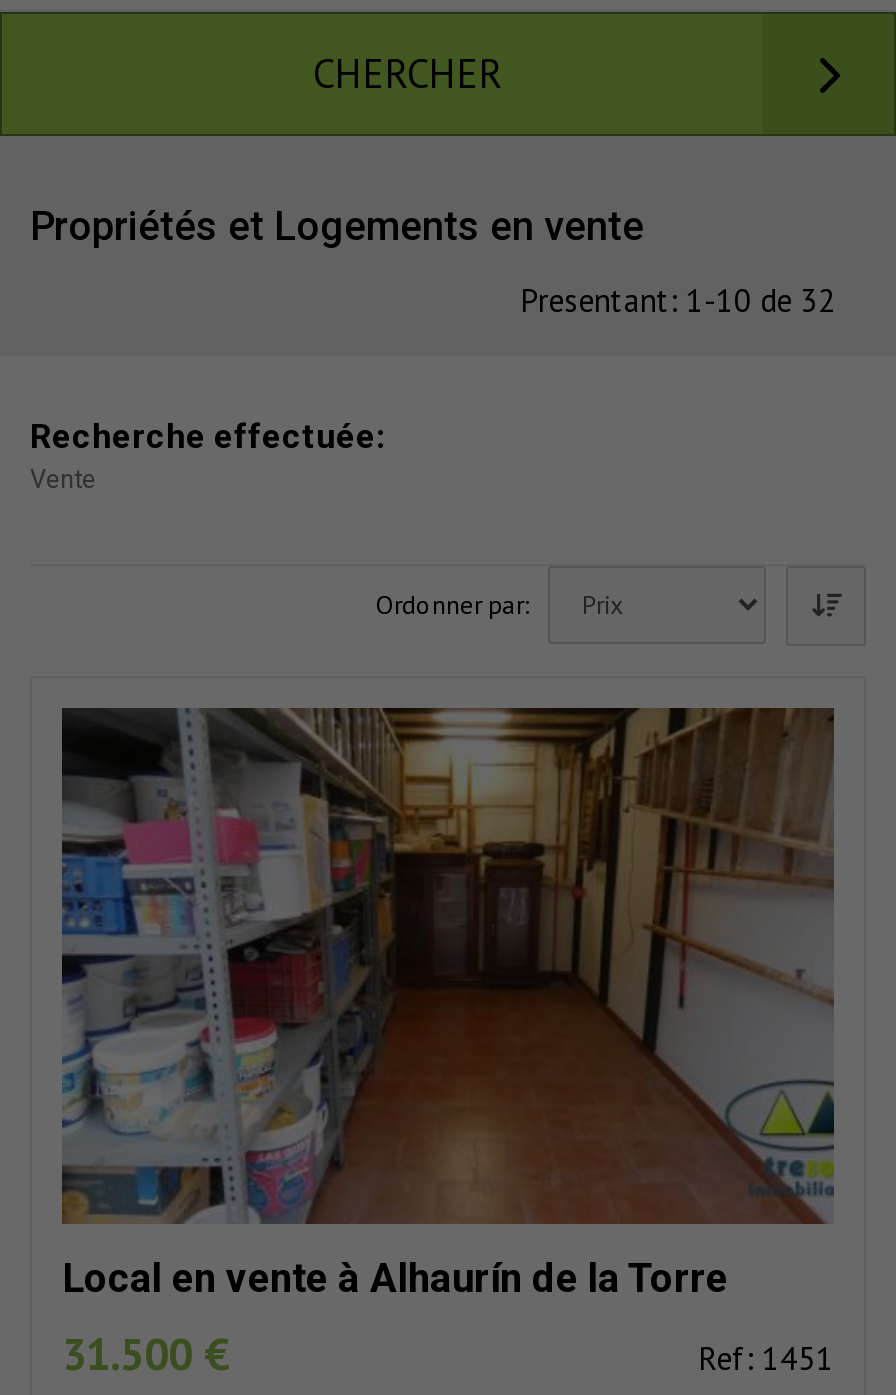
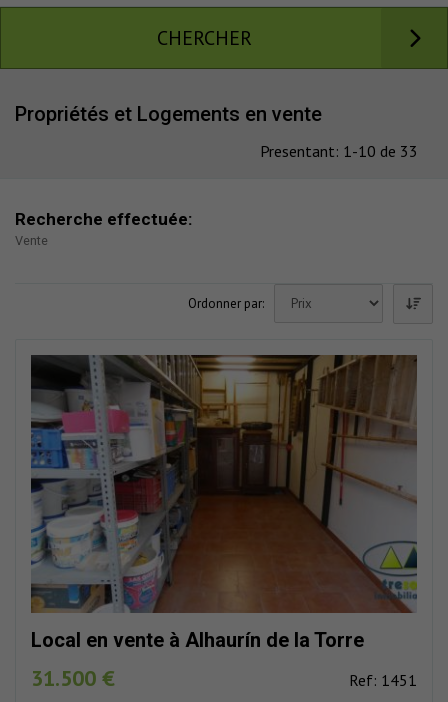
- Presentant: 1-10 de 32
+ Presentant: 1-10 de 33
